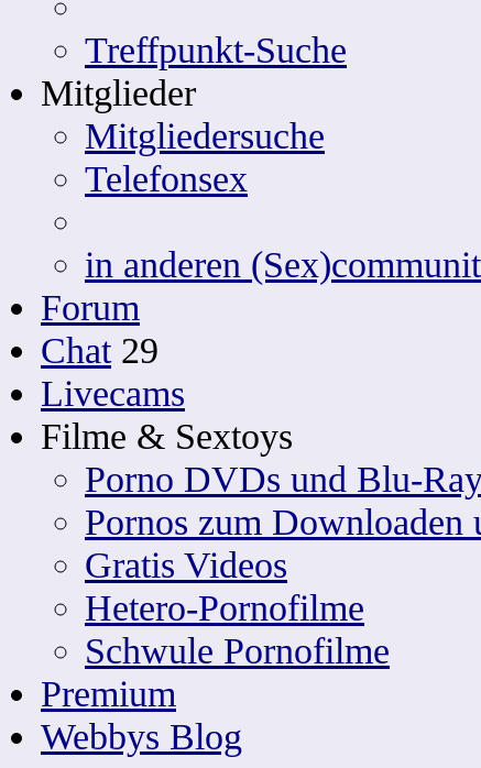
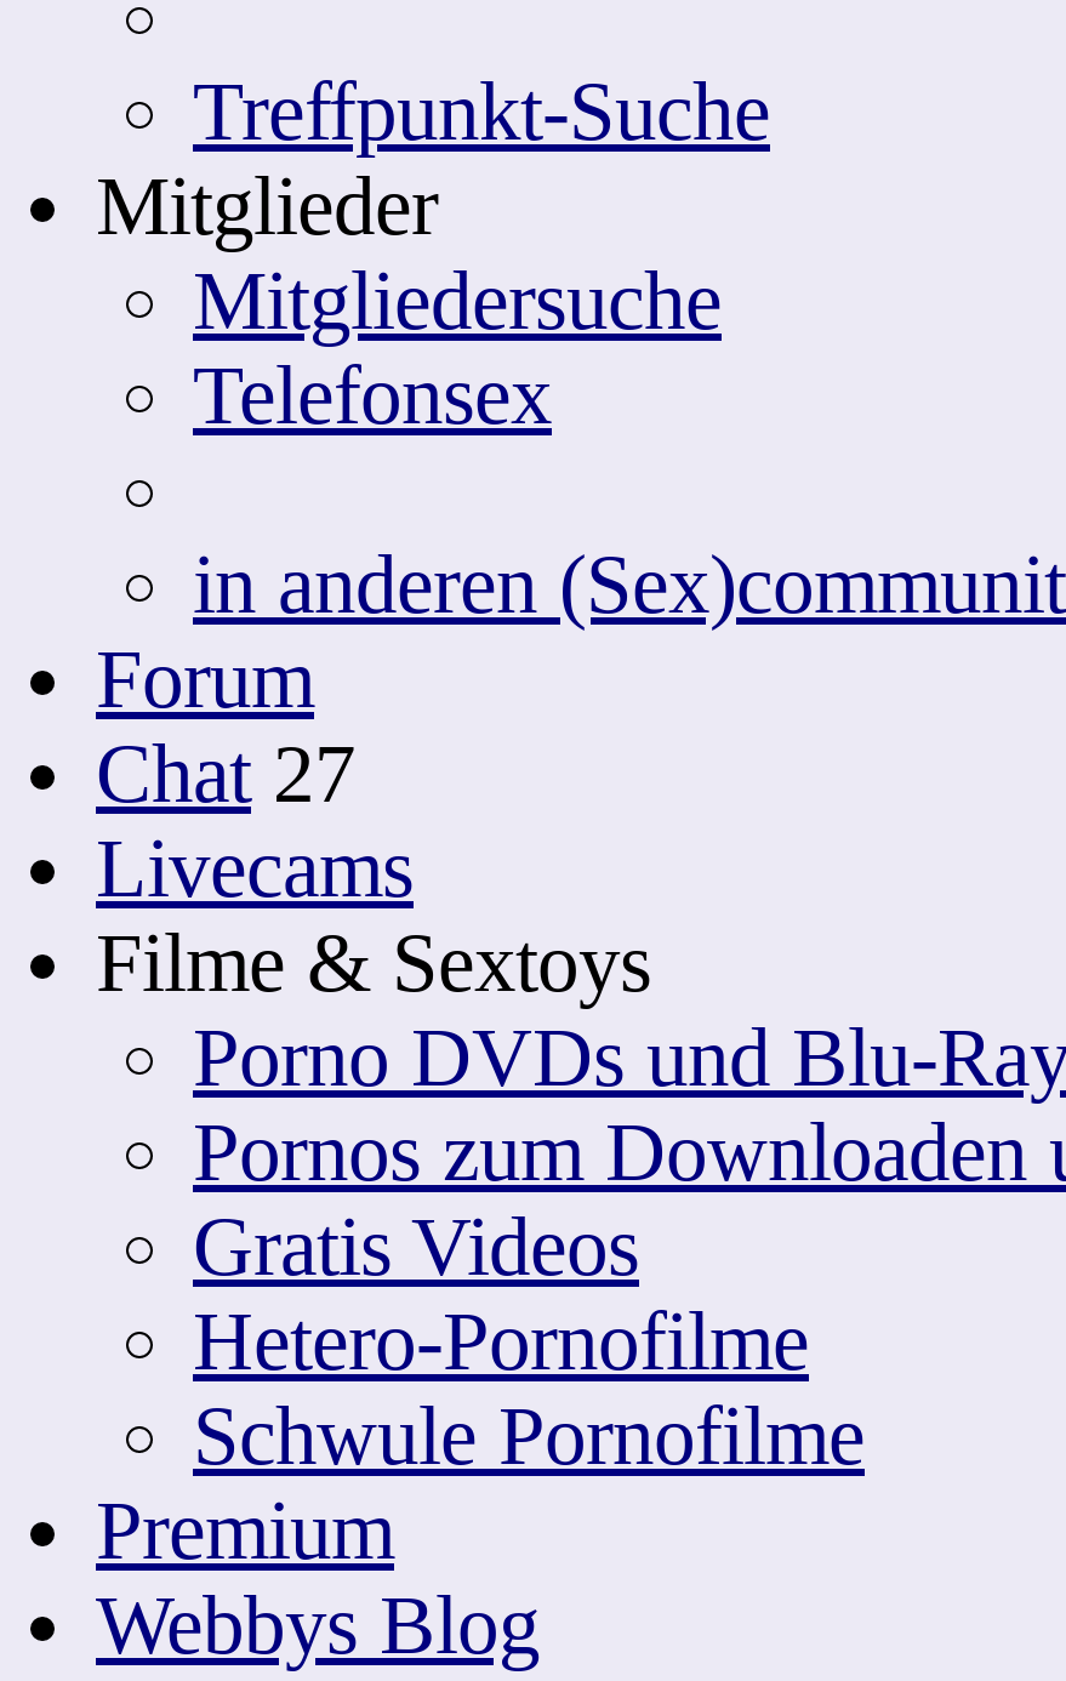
- Chat 29
+ Chat 27
